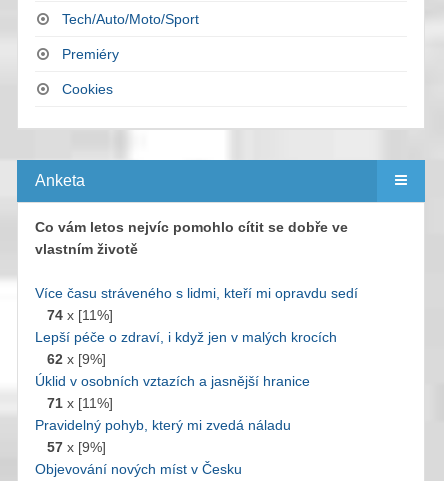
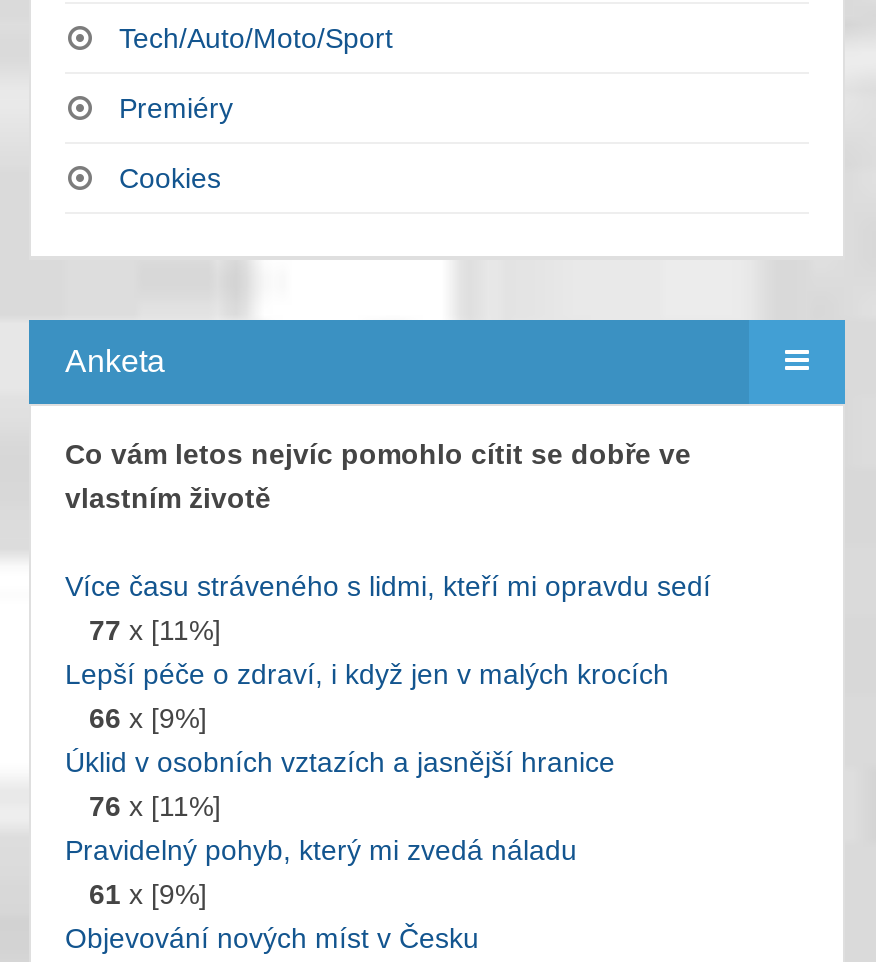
- 74 x [11%]
+ 77 x [11%]

- 62 x [9%]
+ 66 x [9%]

- 71 x [11%]
+ 76 x [11%]

- 57 x [9%]
+ 61 x [9%]
